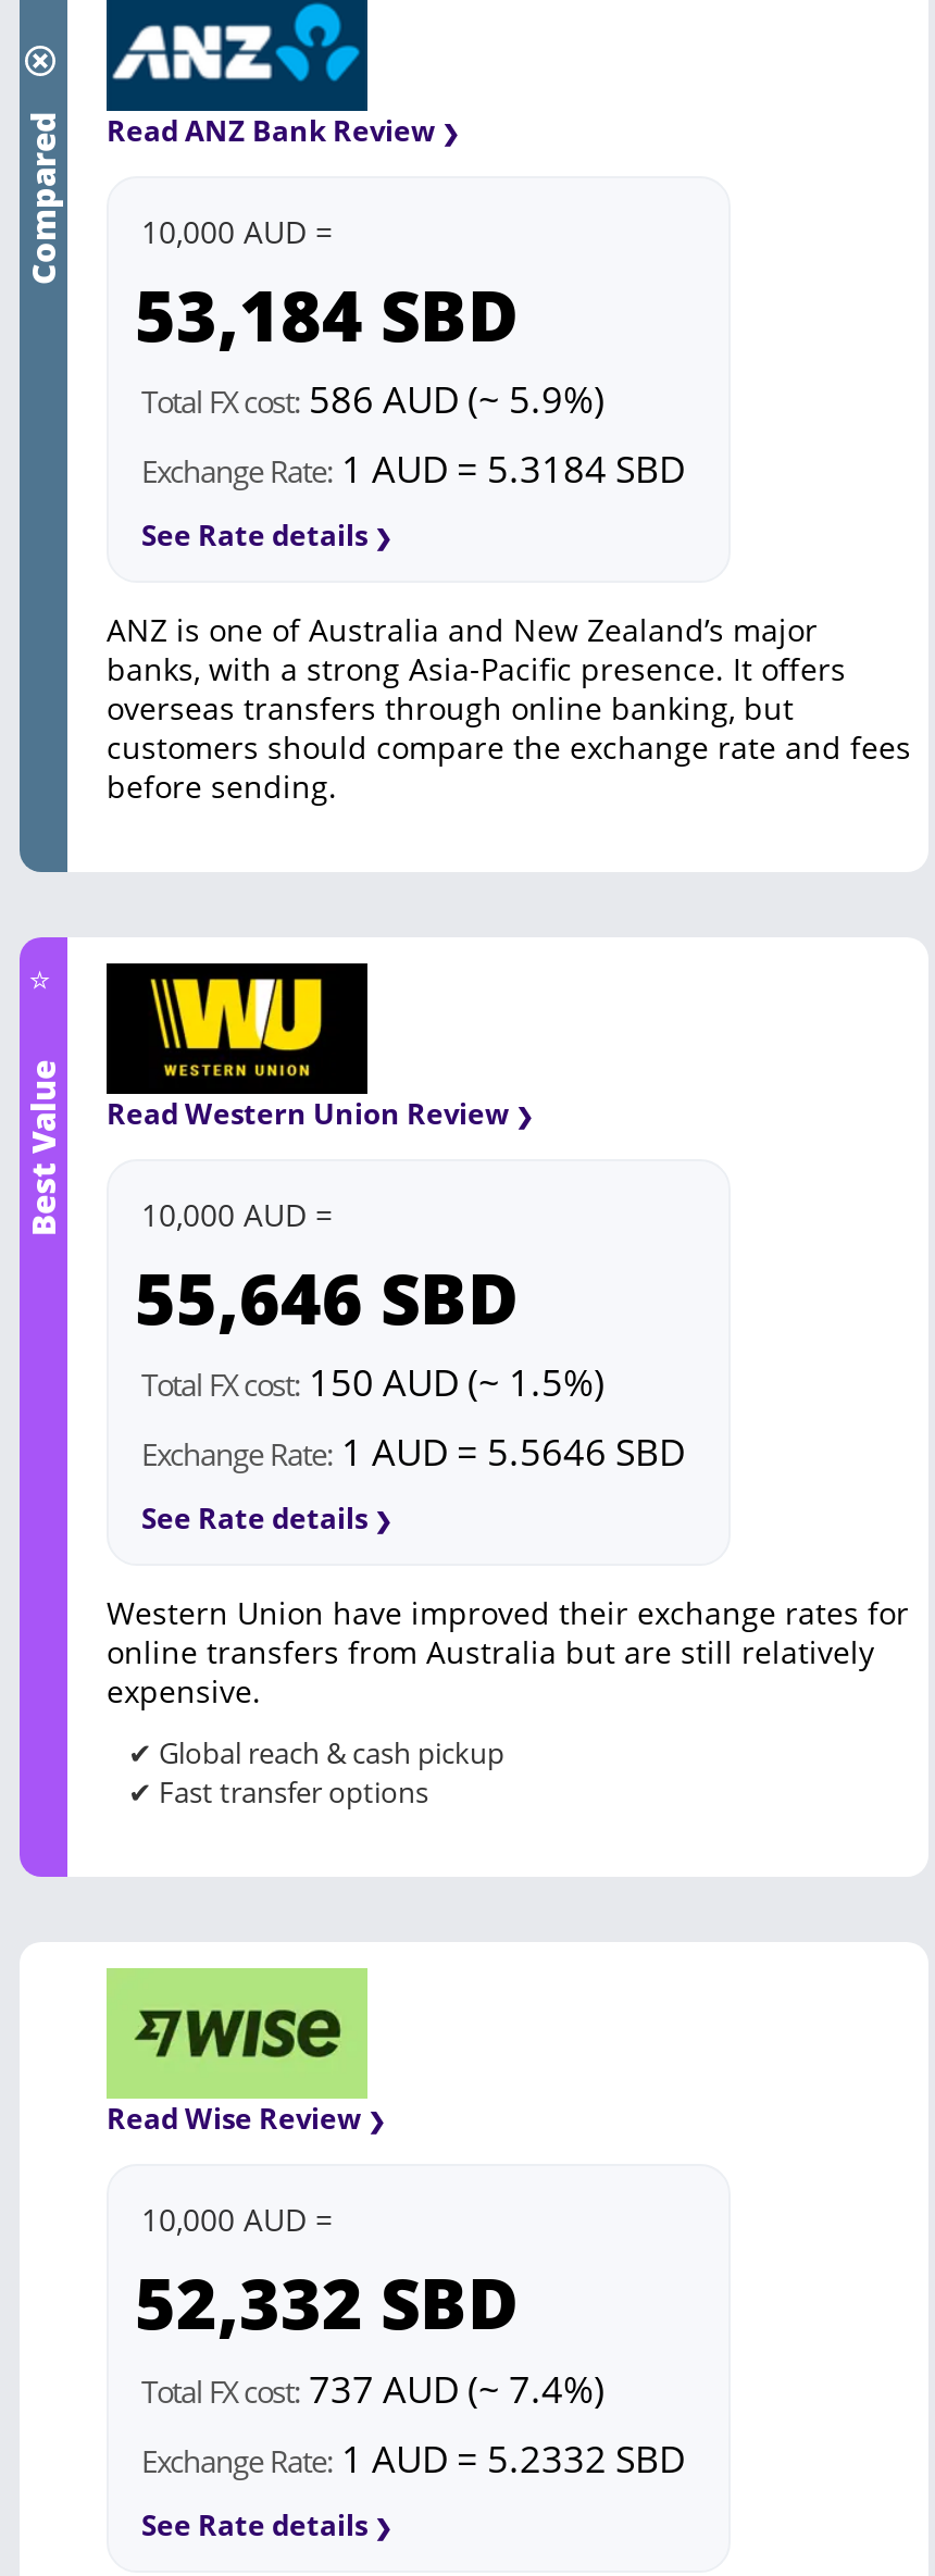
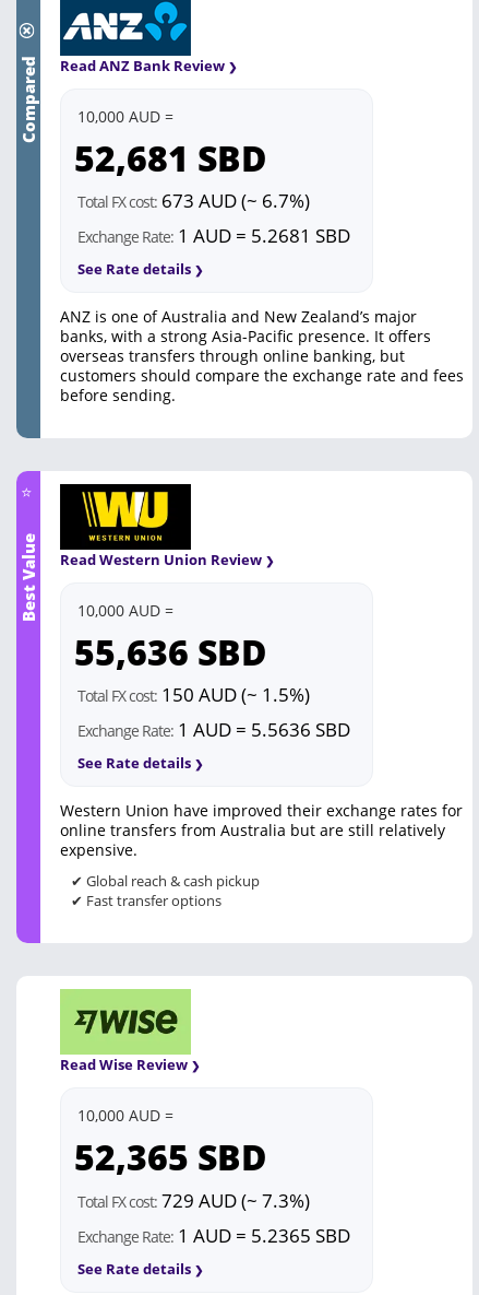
- 53,184 SBD
+ 52,681 SBD

- Total FX cost: 586 AUD (~ 5.9%)
+ Total FX cost: 673 AUD (~ 6.7%)

- Exchange Rate: 1 AUD = 5.3184 SBD
+ Exchange Rate: 1 AUD = 5.2681 SBD

- 55,646 SBD
+ 55,636 SBD

- Exchange Rate: 1 AUD = 5.5646 SBD
+ Exchange Rate: 1 AUD = 5.5636 SBD

- 52,332 SBD
+ 52,365 SBD

- Total FX cost: 737 AUD (~ 7.4%)
+ Total FX cost: 729 AUD (~ 7.3%)

- Exchange Rate: 1 AUD = 5.2332 SBD
+ Exchange Rate: 1 AUD = 5.2365 SBD
